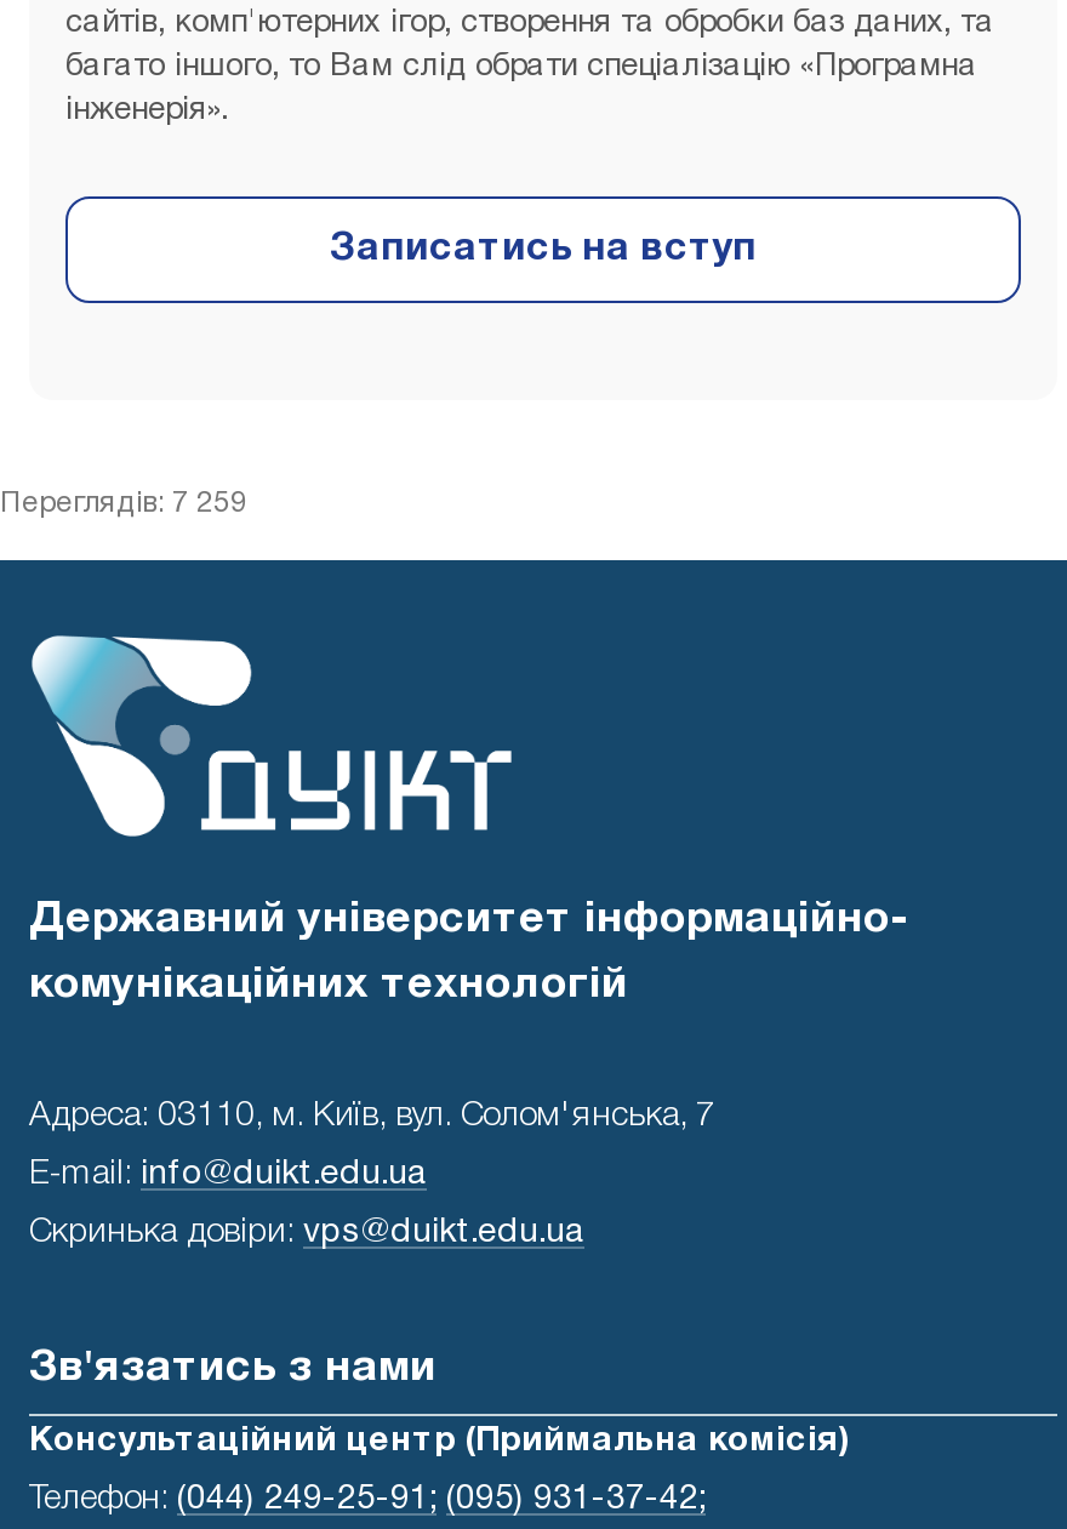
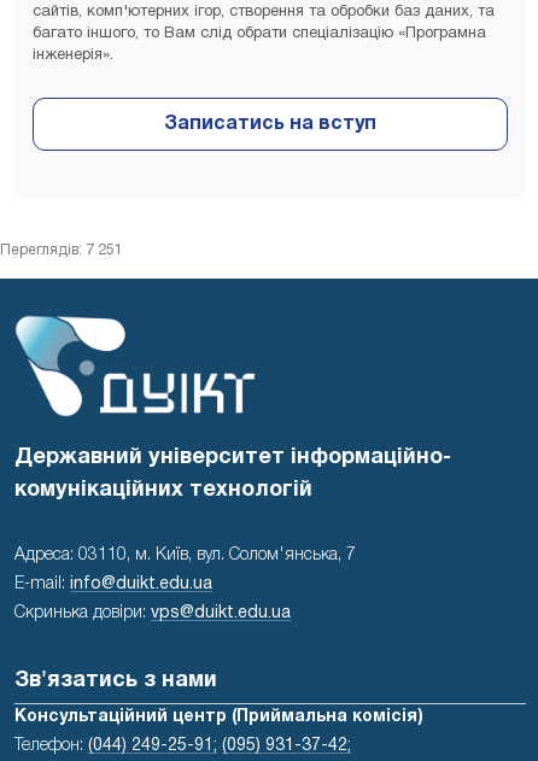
- Переглядів: 7 259
+ Переглядів: 7 251
